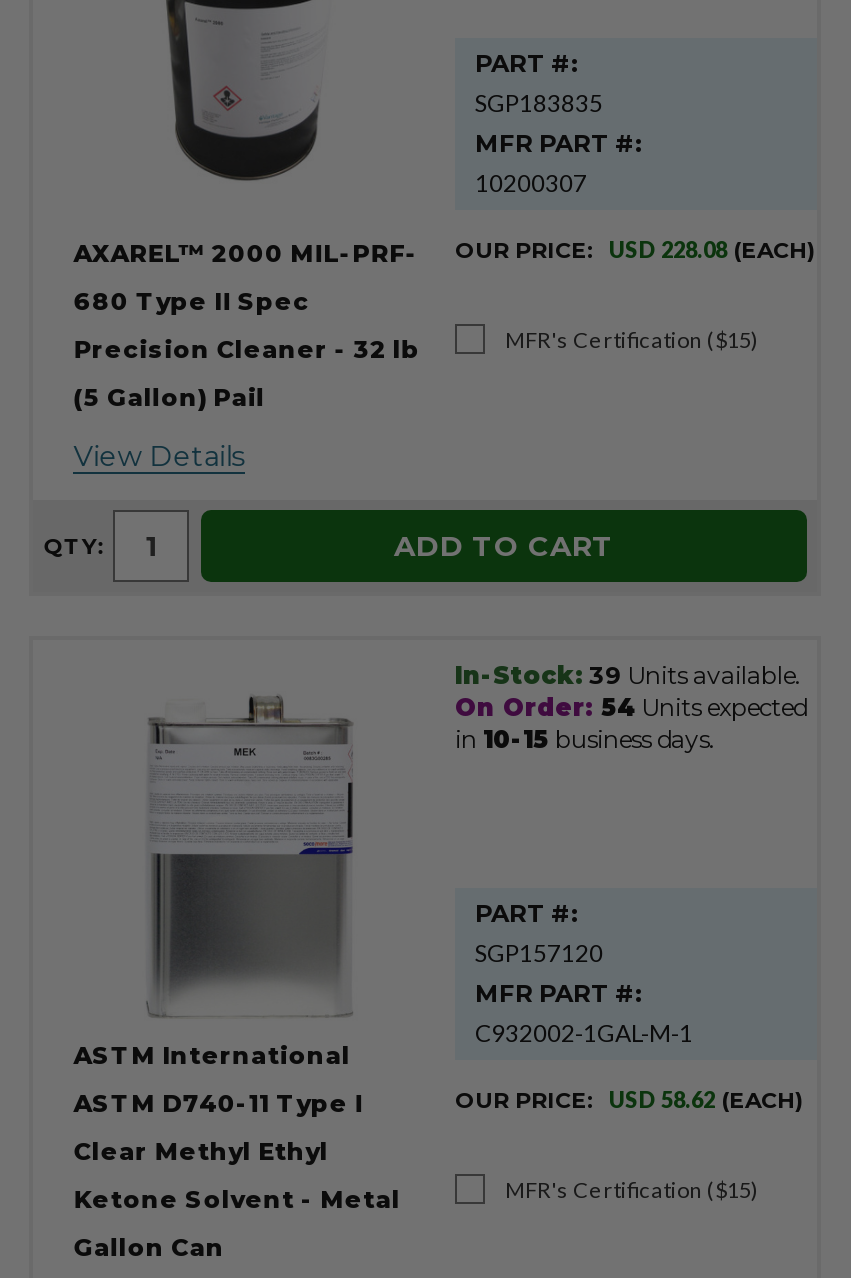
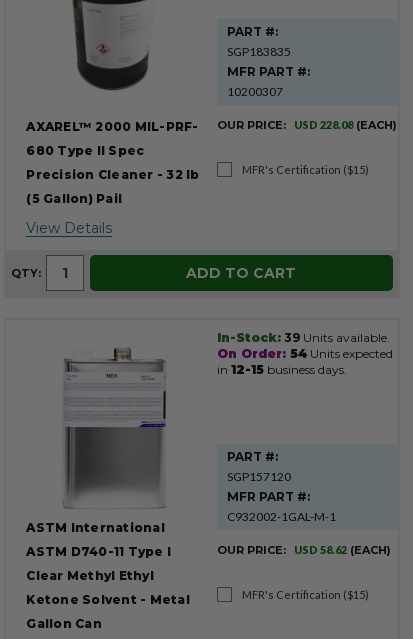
- in 10-15 business days.
+ in 12-15 business days.
